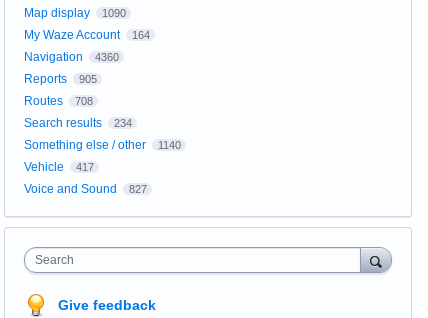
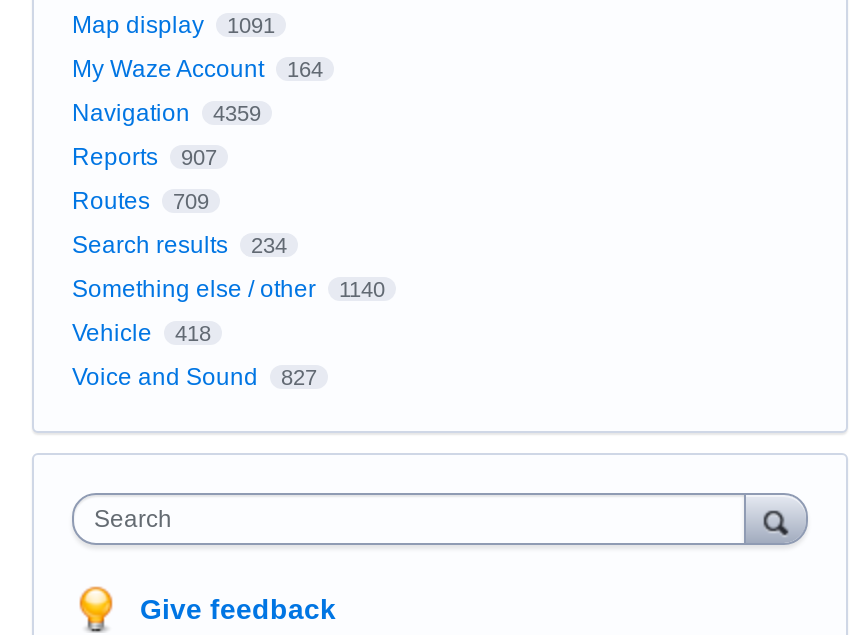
- Map display 1090
+ Map display 1091

- Navigation 4360
+ Navigation 4359

- Reports 905
+ Reports 907

- Routes 708
+ Routes 709

- Vehicle 417
+ Vehicle 418
